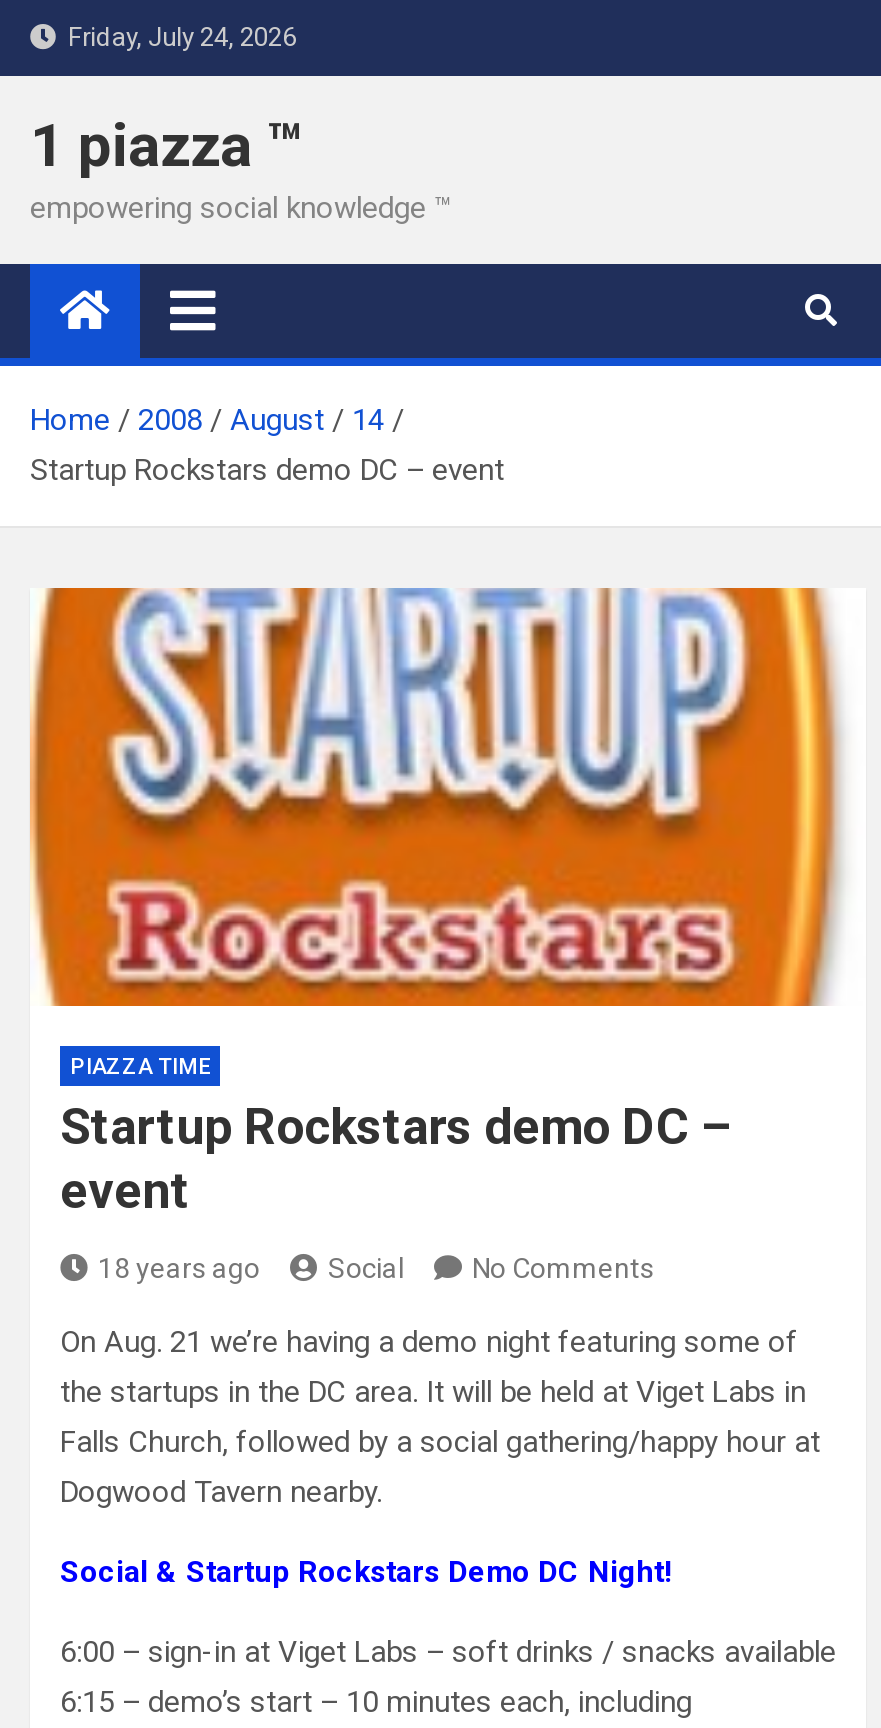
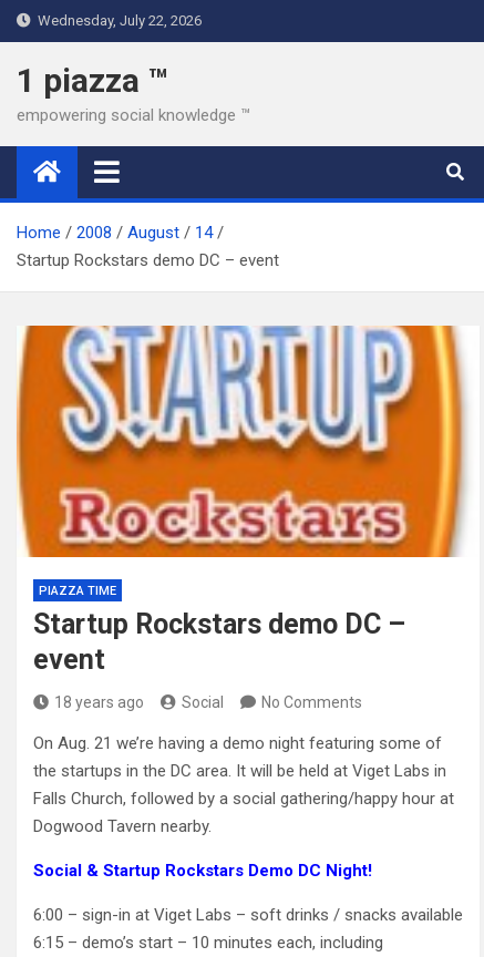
- Friday, July 24, 2026
+ Wednesday, July 22, 2026
